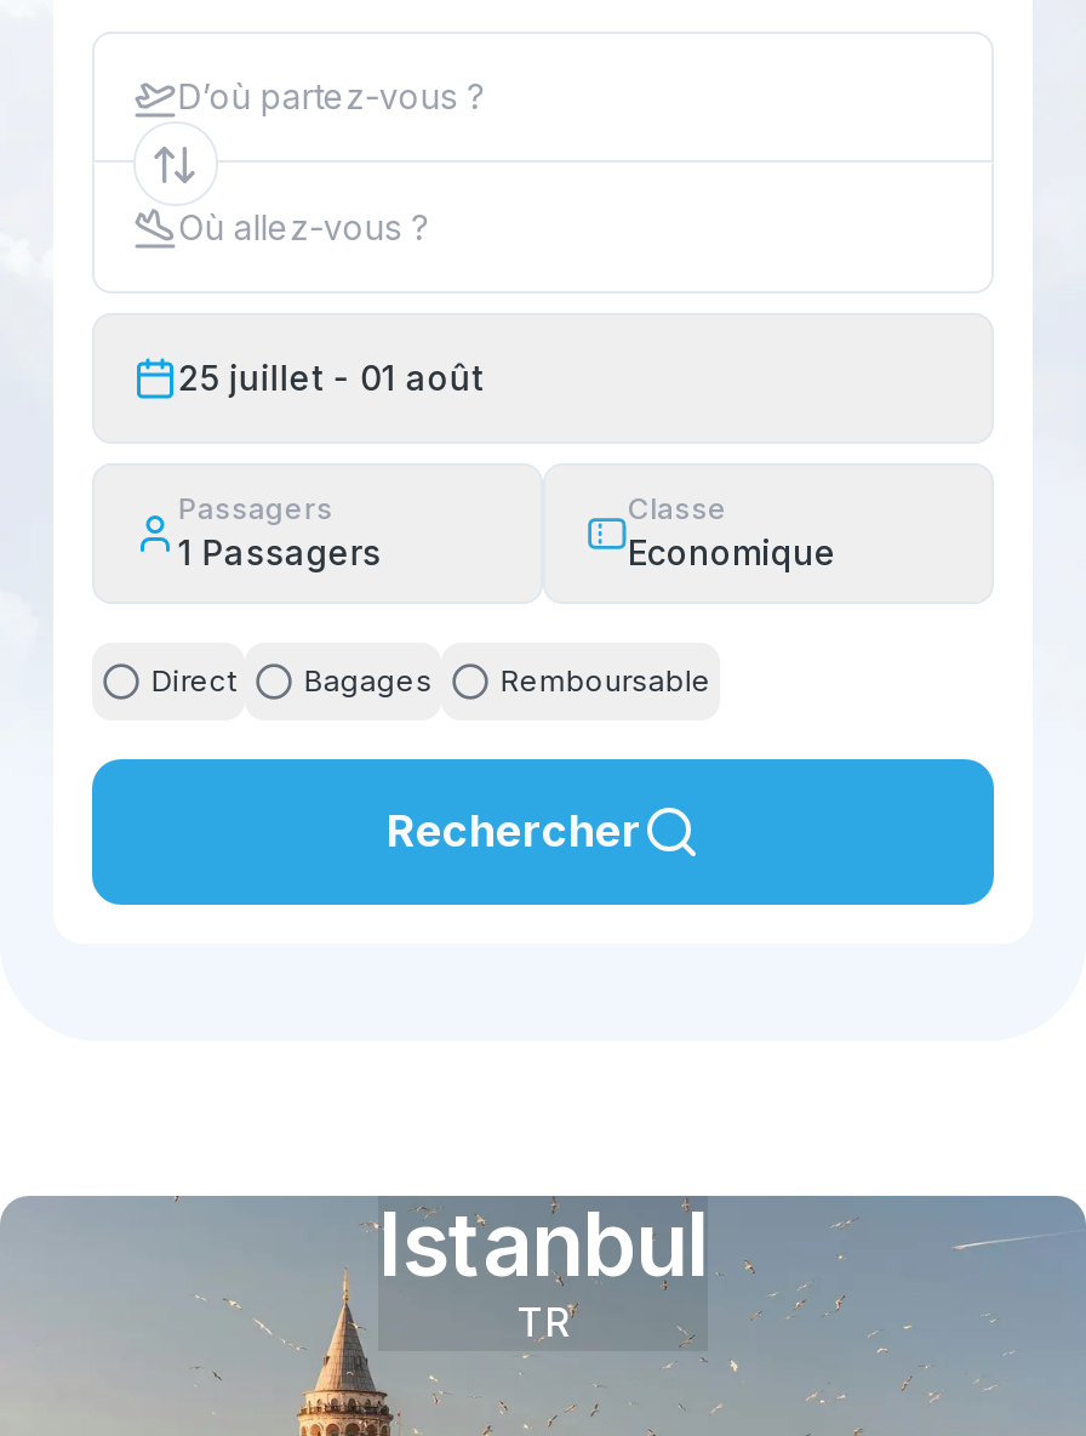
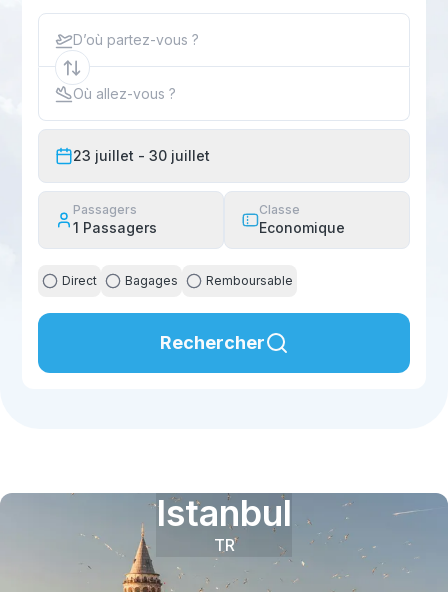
- 25 juillet - 01 août
+ 23 juillet - 30 juillet
